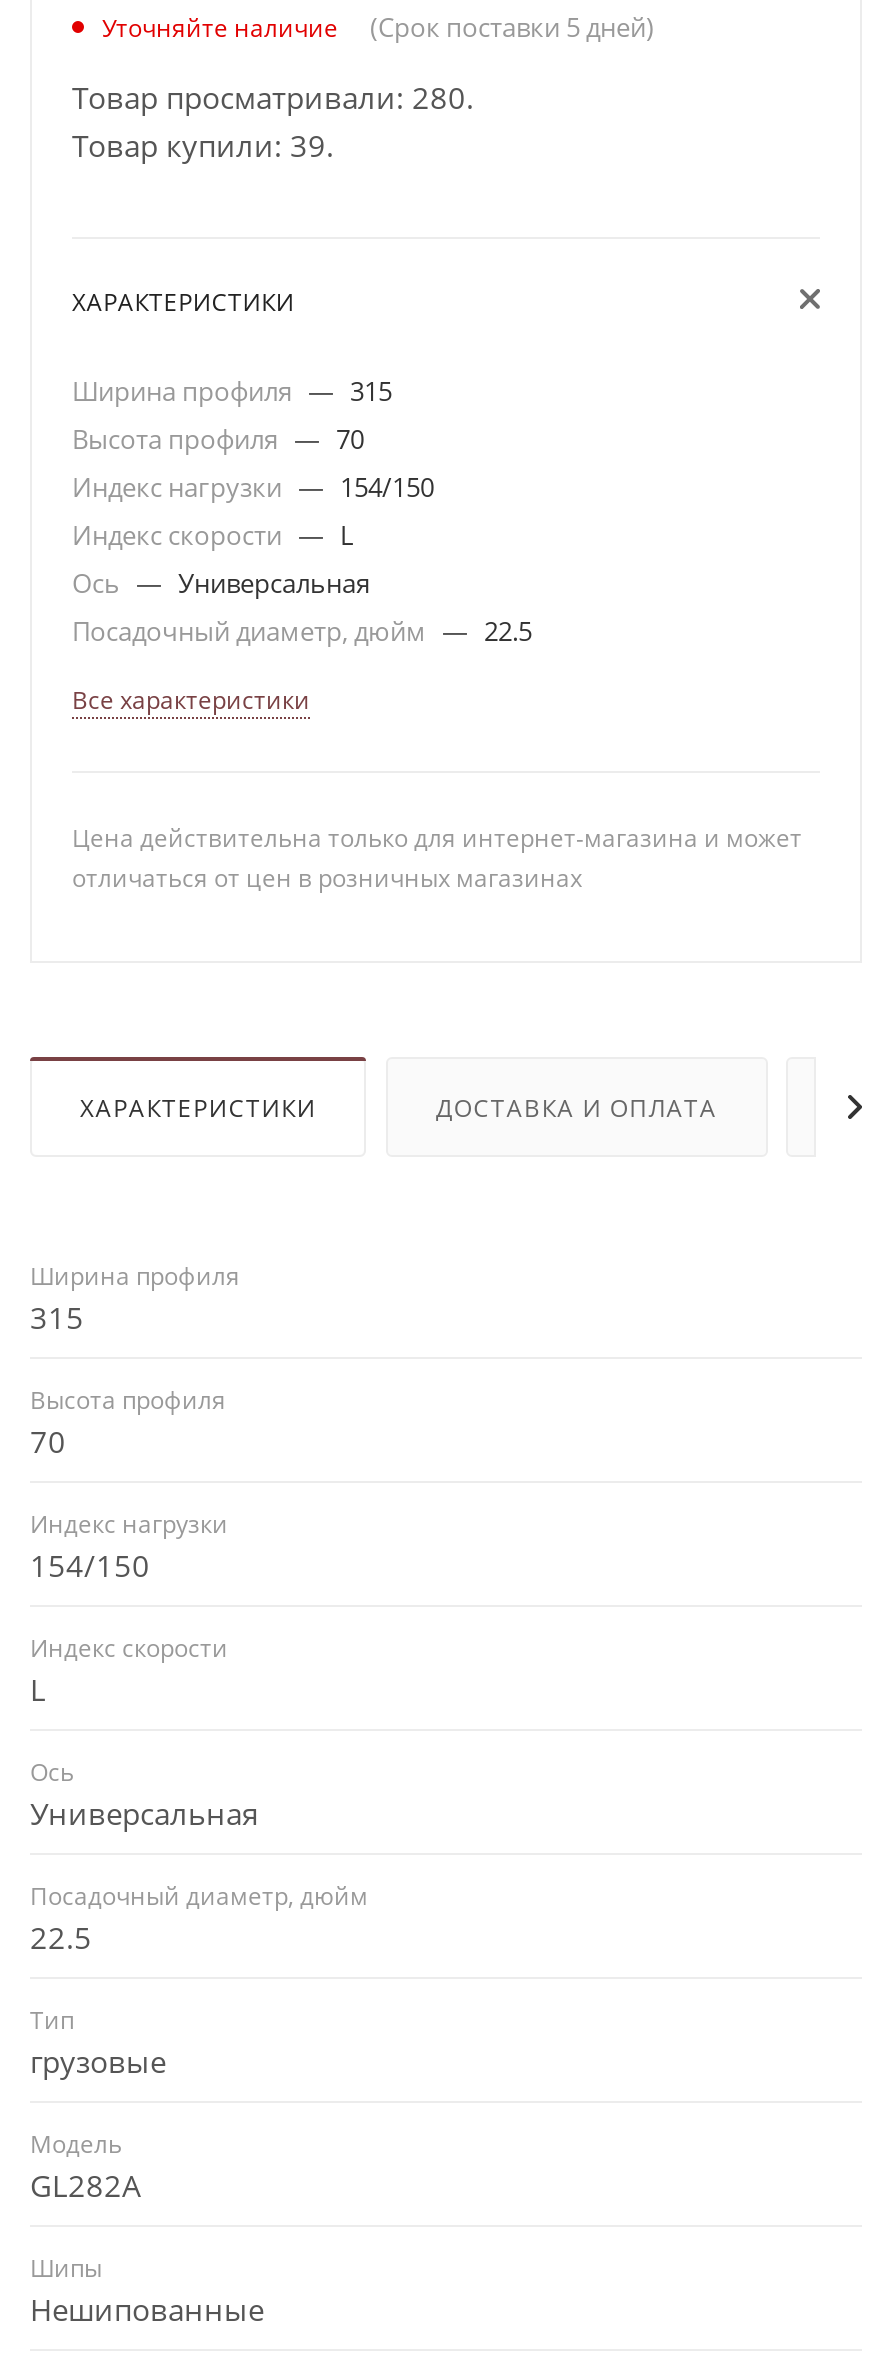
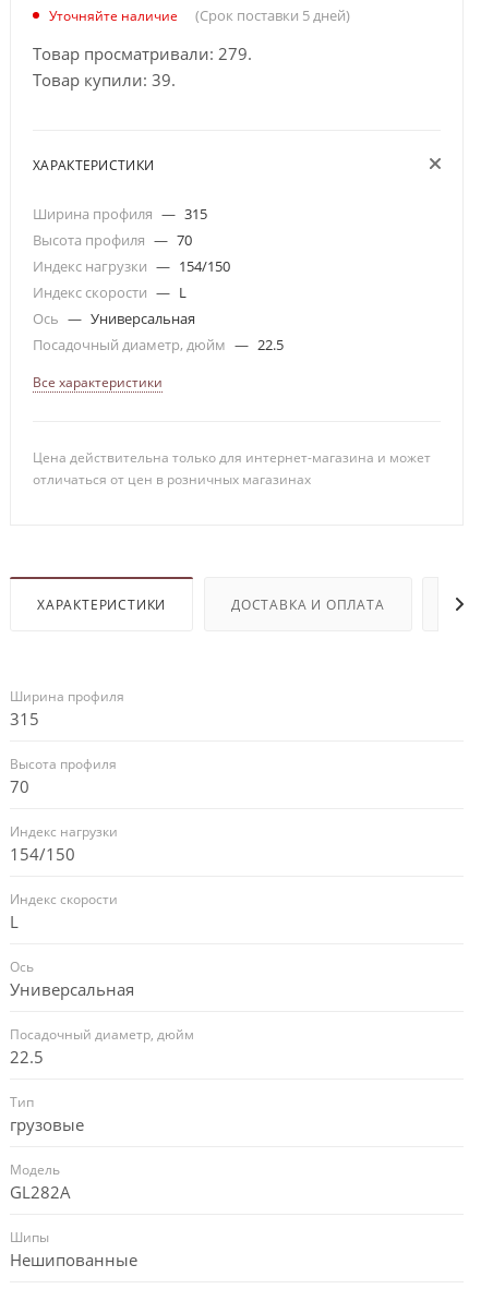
- Товар просматривали: 280.
+ Товар просматривали: 279.
